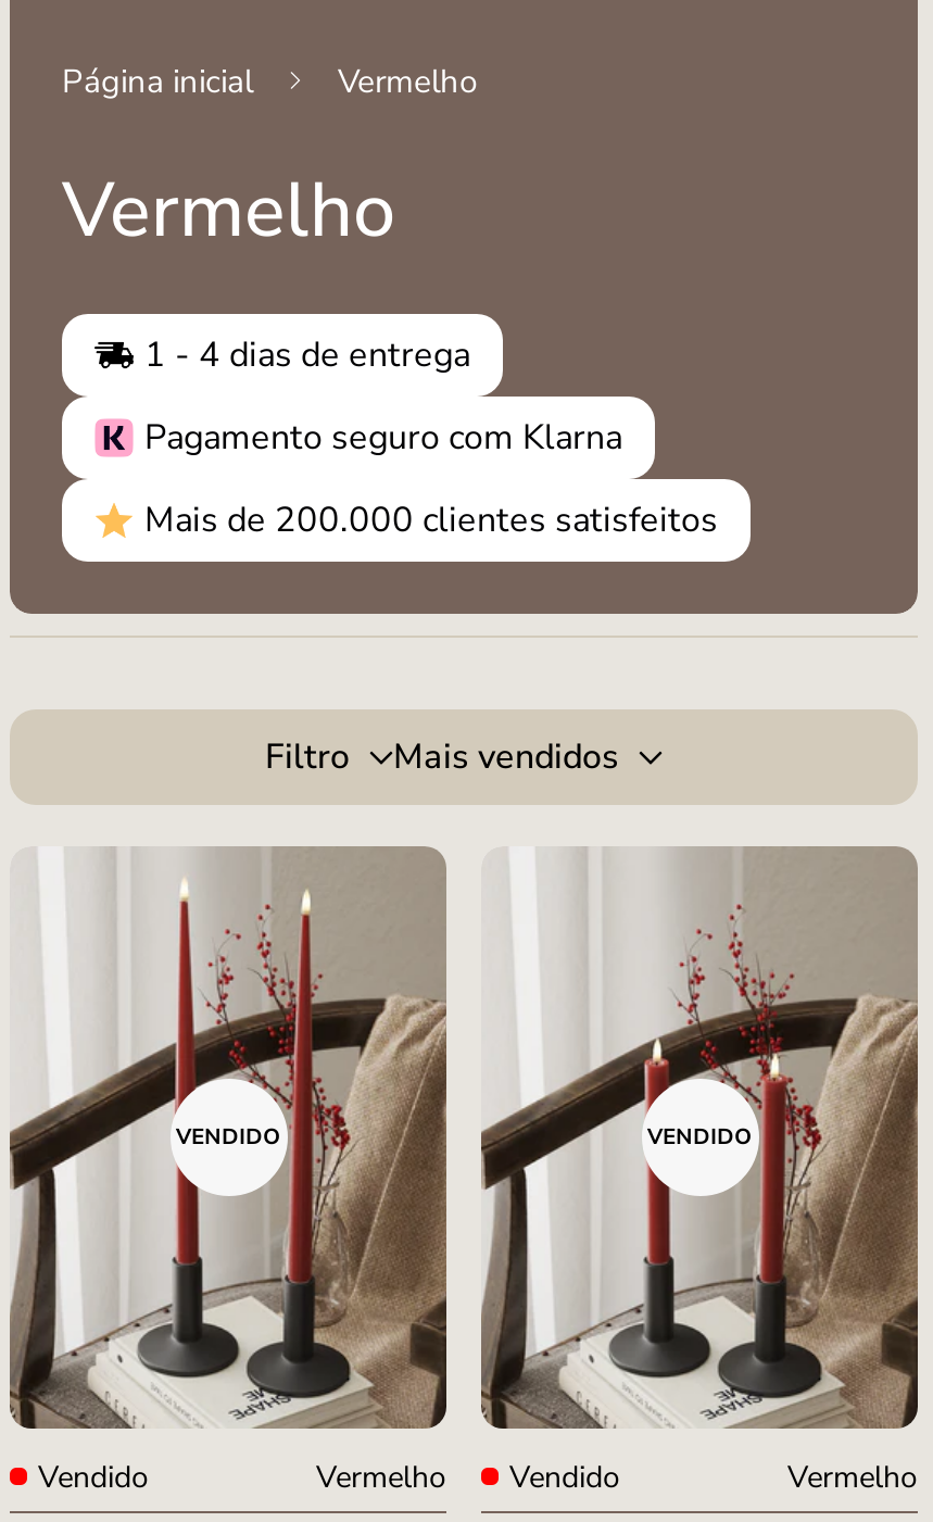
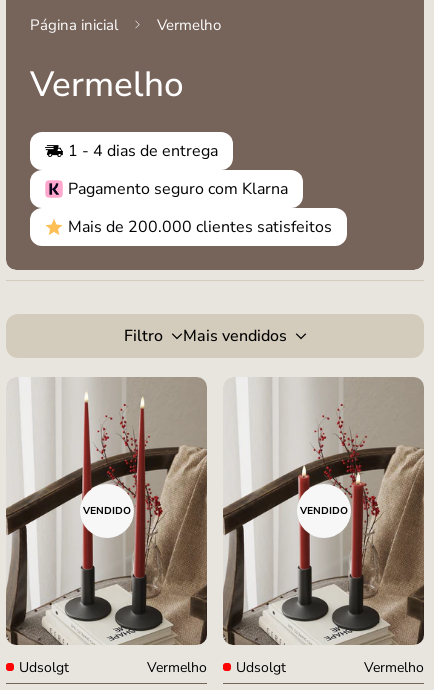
- Vendido
+ Udsolgt

- Vendido
+ Udsolgt
